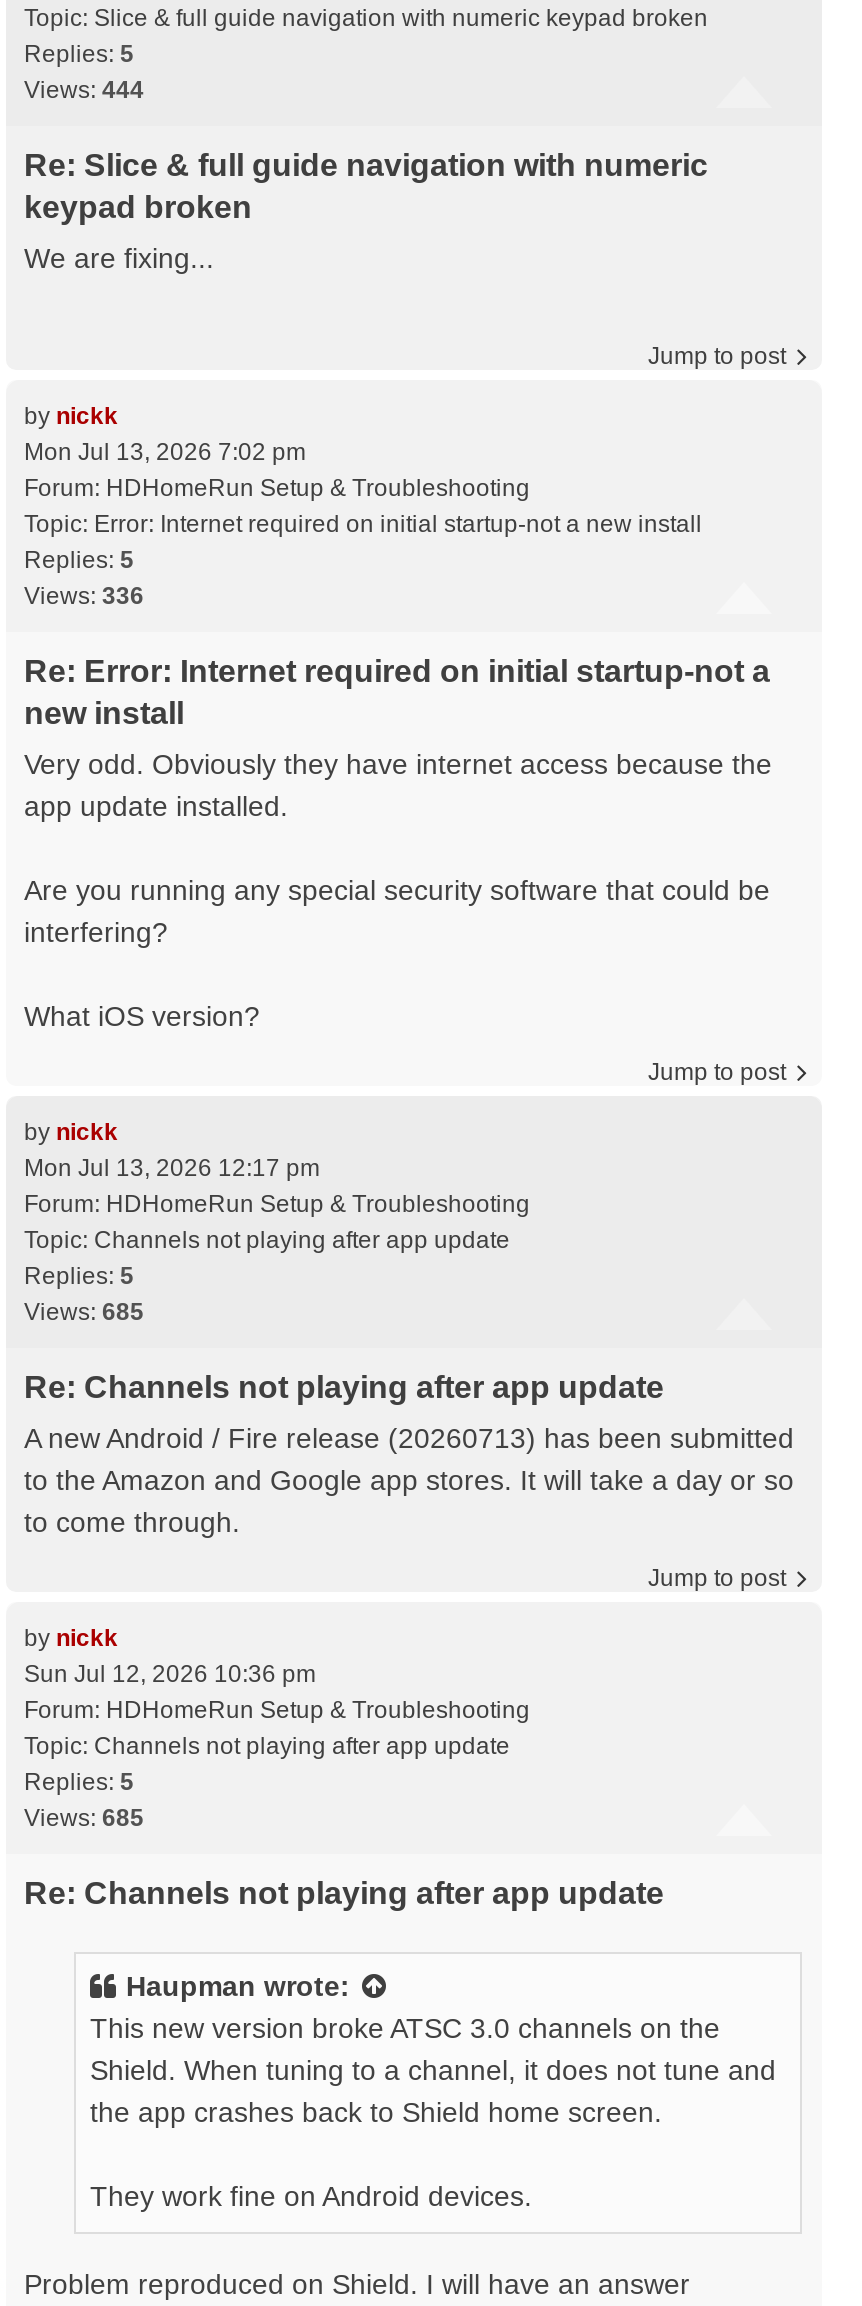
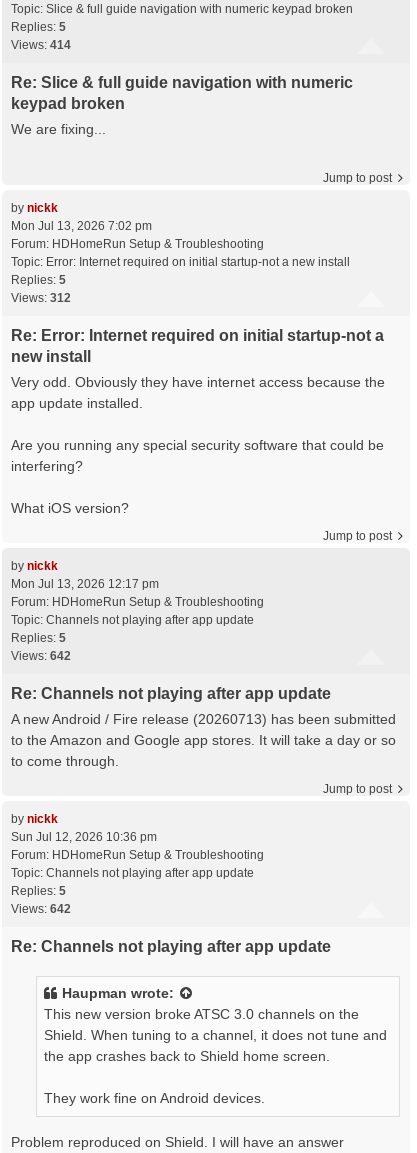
- Views: 444
+ Views: 414

- Views: 336
+ Views: 312

- Views: 685
+ Views: 642

- Views: 685
+ Views: 642
